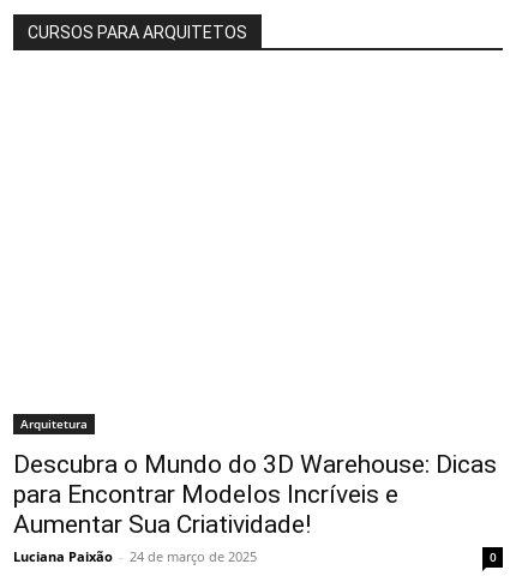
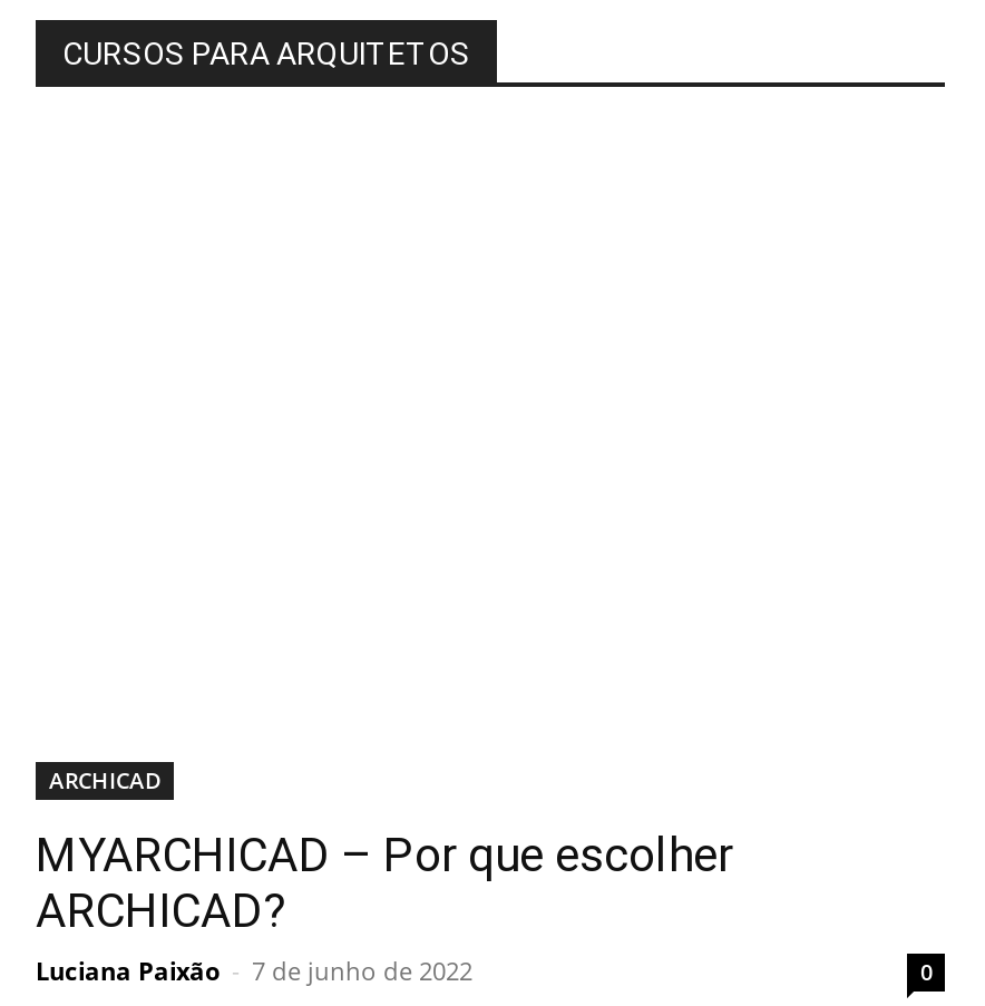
- Arquitetura
+ ARCHICAD

- Descubra o Mundo do 3D Warehouse: Dicas
- para Encontrar Modelos Incríveis e
- Aumentar Sua Criatividade!
- Luciana Paixão - 24 de março de 2025
+ MYARCHICAD – Por que escolher
+ ARCHICAD?
+ Luciana Paixão - 7 de junho de 2022
